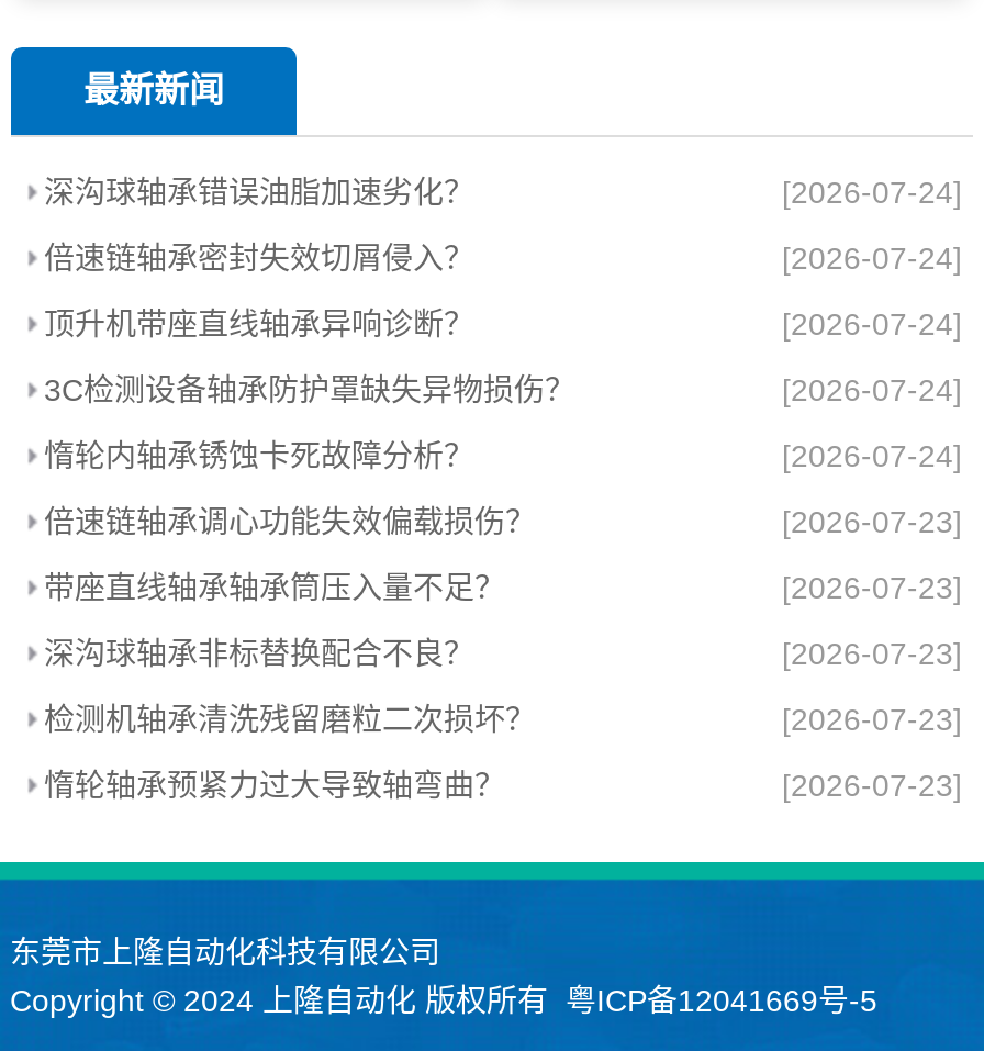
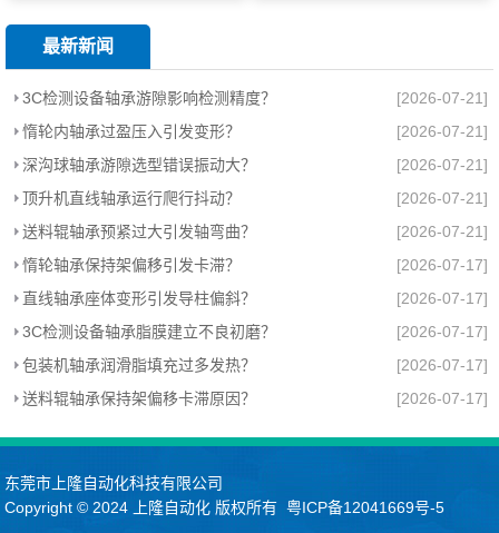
- 深沟球轴承错误油脂加速劣化？
- [2026-07-24]
+ 3C检测设备轴承游隙影响检测精度？
+ [2026-07-21]

- 倍速链轴承密封失效切屑侵入？
- [2026-07-24]
+ 惰轮内轴承过盈压入引发变形？
+ [2026-07-21]

- 顶升机带座直线轴承异响诊断？
- [2026-07-24]
+ 深沟球轴承游隙选型错误振动大？
+ [2026-07-21]

- 3C检测设备轴承防护罩缺失异物损伤？
- [2026-07-24]
+ 顶升机直线轴承运行爬行抖动？
+ [2026-07-21]

- 惰轮内轴承锈蚀卡死故障分析？
- [2026-07-24]
+ 送料辊轴承预紧过大引发轴弯曲？
+ [2026-07-21]

- 倍速链轴承调心功能失效偏载损伤？
- [2026-07-23]
+ 惰轮轴承保持架偏移引发卡滞？
+ [2026-07-17]

- 带座直线轴承轴承筒压入量不足？
- [2026-07-23]
+ 直线轴承座体变形引发导柱偏斜？
+ [2026-07-17]

- 深沟球轴承非标替换配合不良？
- [2026-07-23]
+ 3C检测设备轴承脂膜建立不良初磨？
+ [2026-07-17]

- 检测机轴承清洗残留磨粒二次损坏？
- [2026-07-23]
+ 包装机轴承润滑脂填充过多发热？
+ [2026-07-17]

- 惰轮轴承预紧力过大导致轴弯曲？
- [2026-07-23]
+ 送料辊轴承保持架偏移卡滞原因？
+ [2026-07-17]
